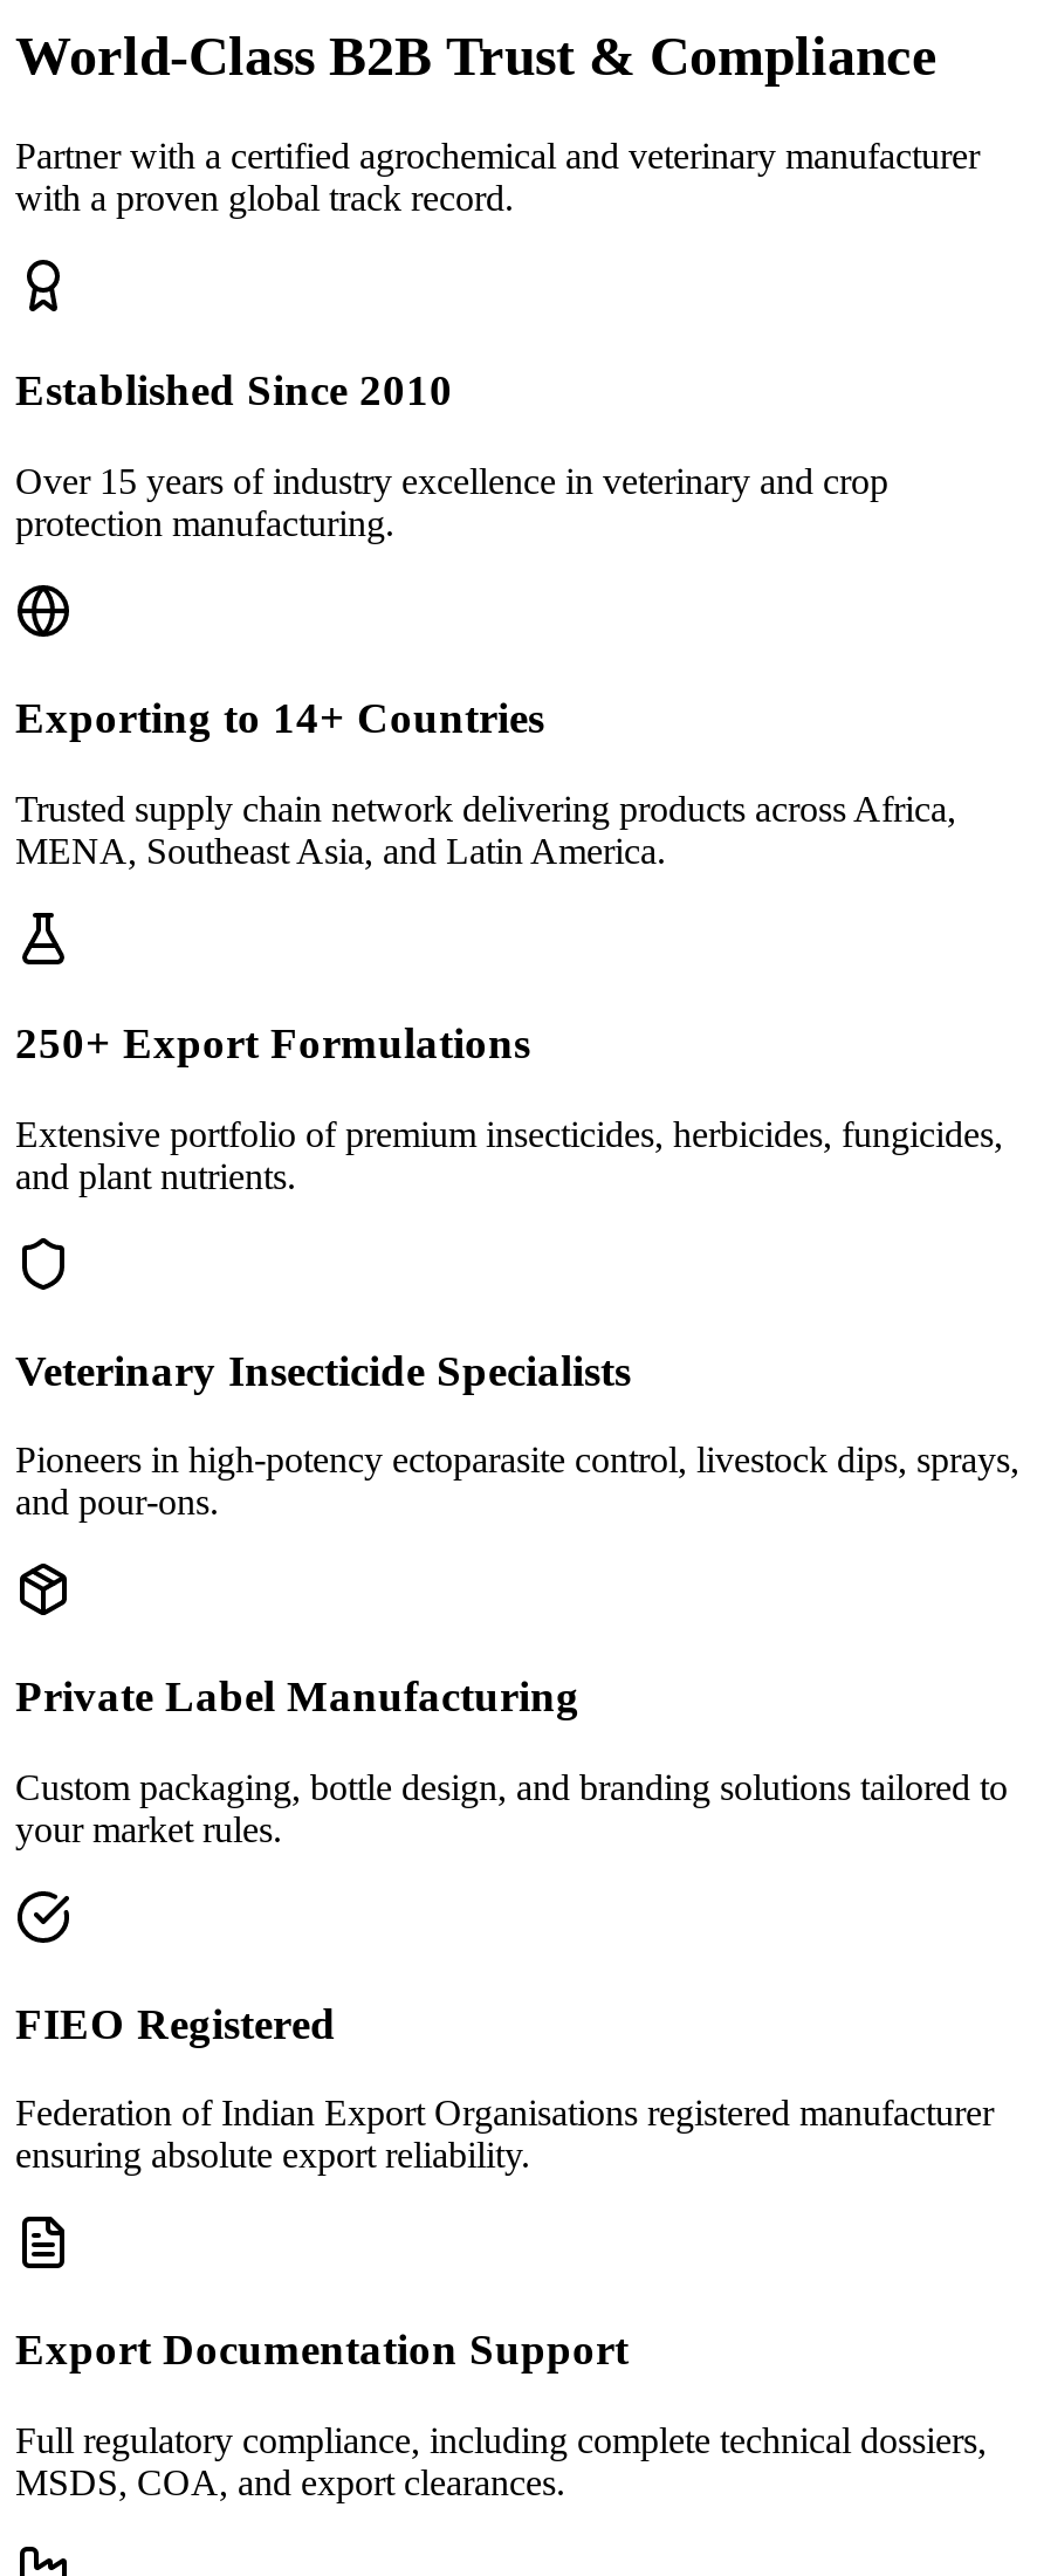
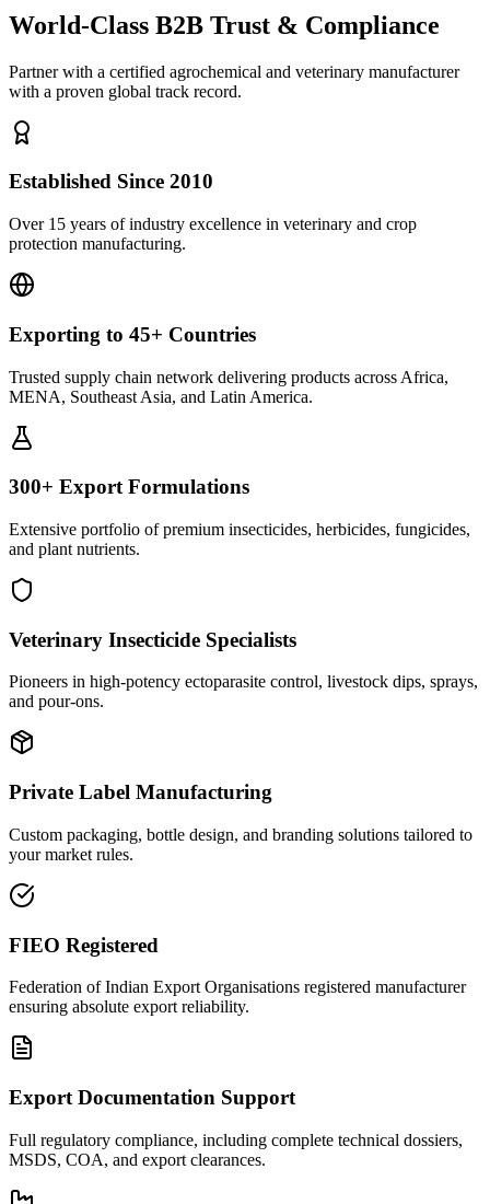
- Exporting to 14+ Countries
+ Exporting to 45+ Countries

- 250+ Export Formulations
+ 300+ Export Formulations
